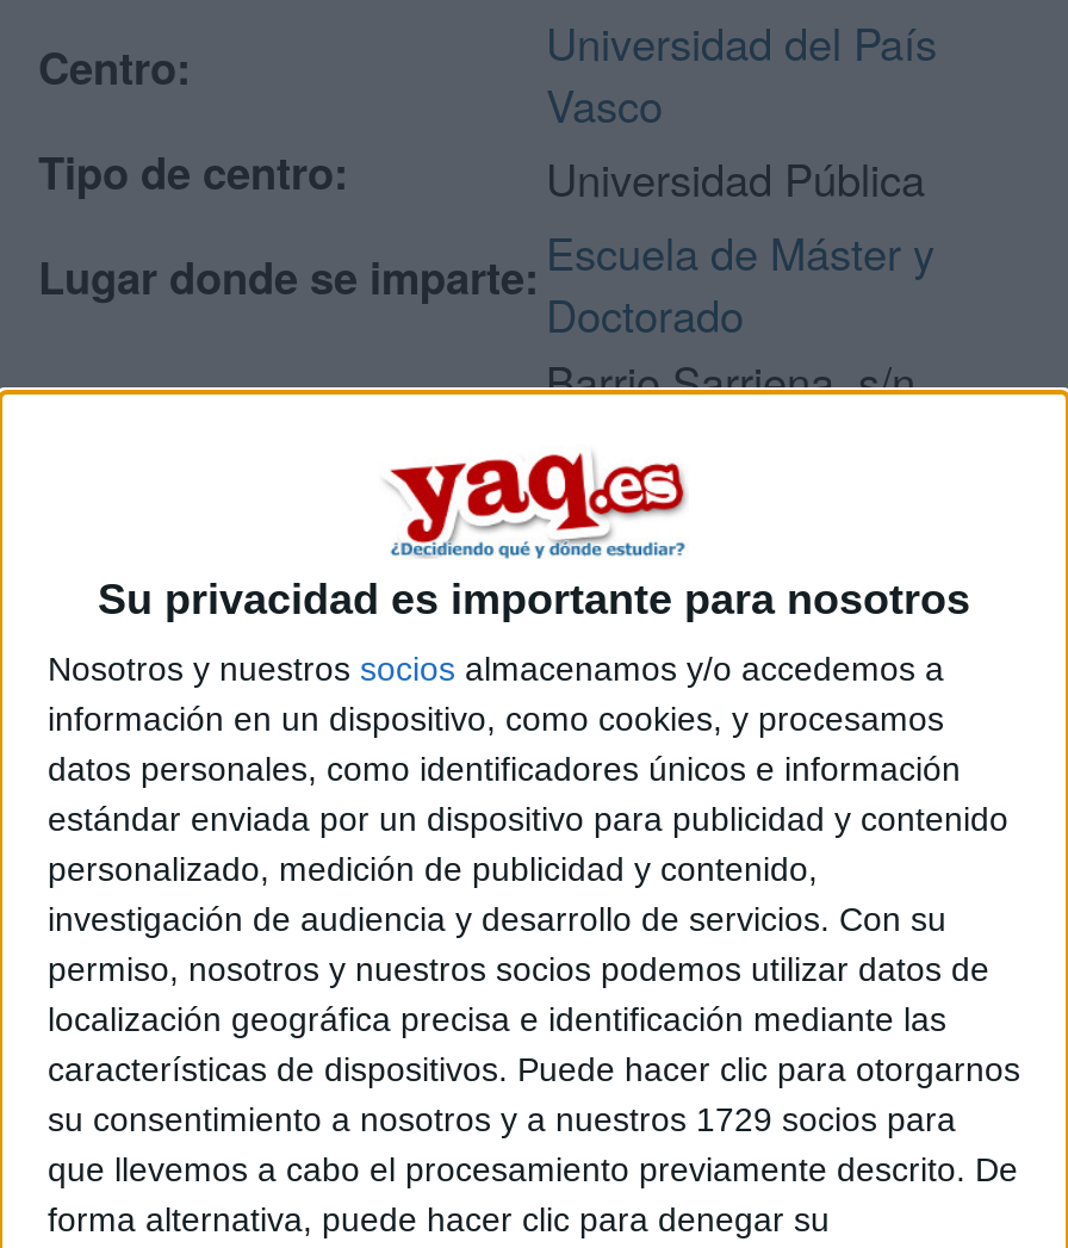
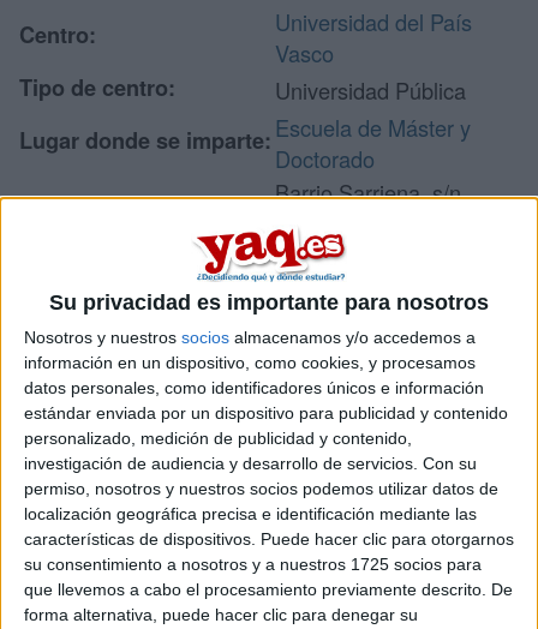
- su consentimiento a nosotros y a nuestros 1729 socios para
+ su consentimiento a nosotros y a nuestros 1725 socios para
